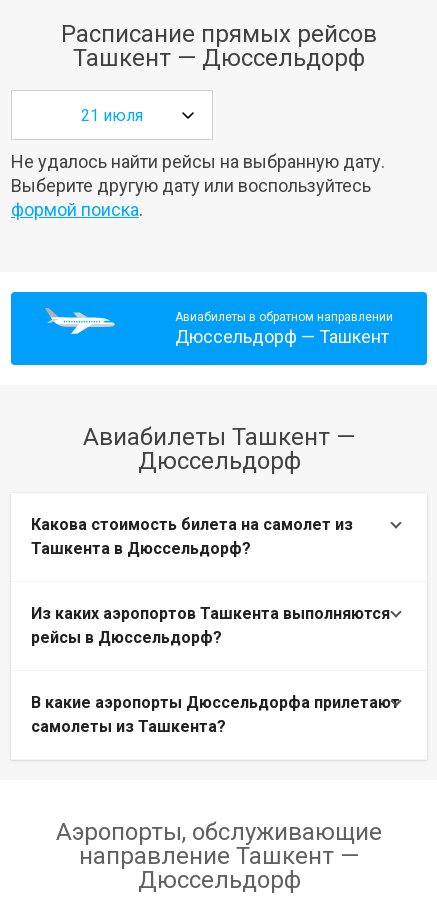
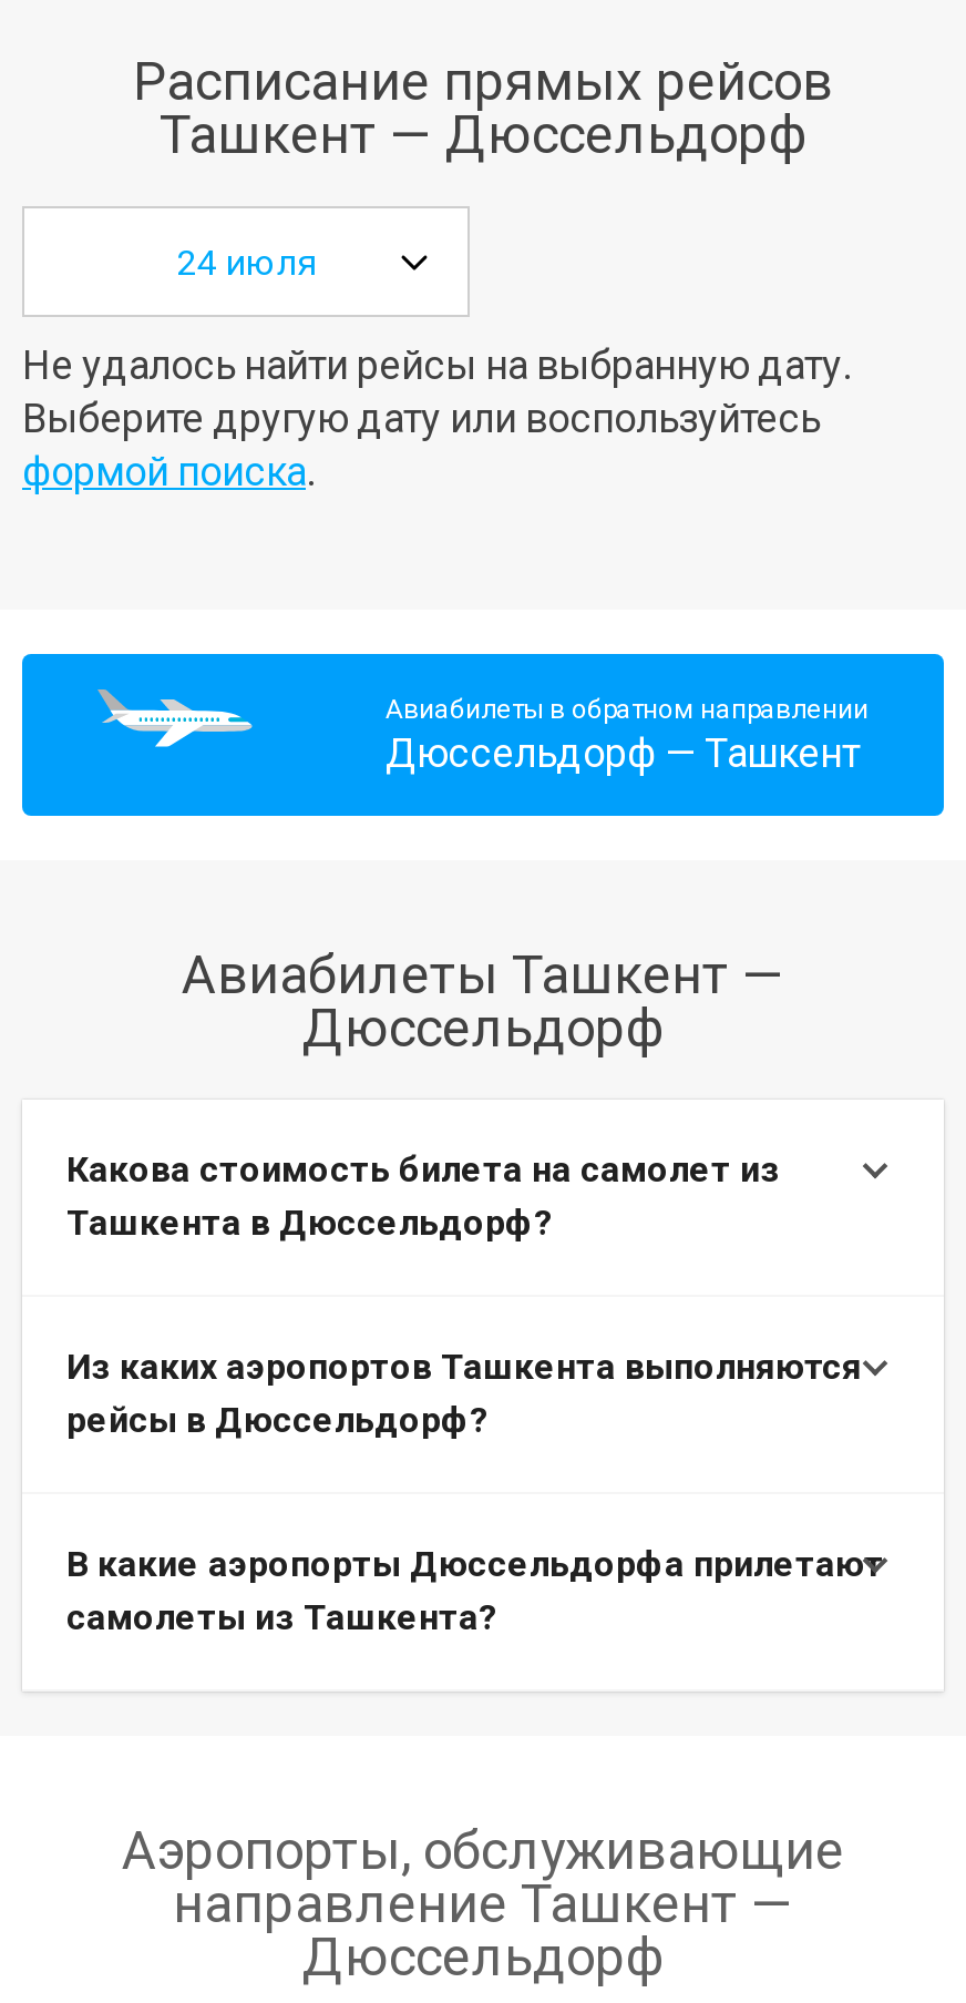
- 21 июля
+ 24 июля
